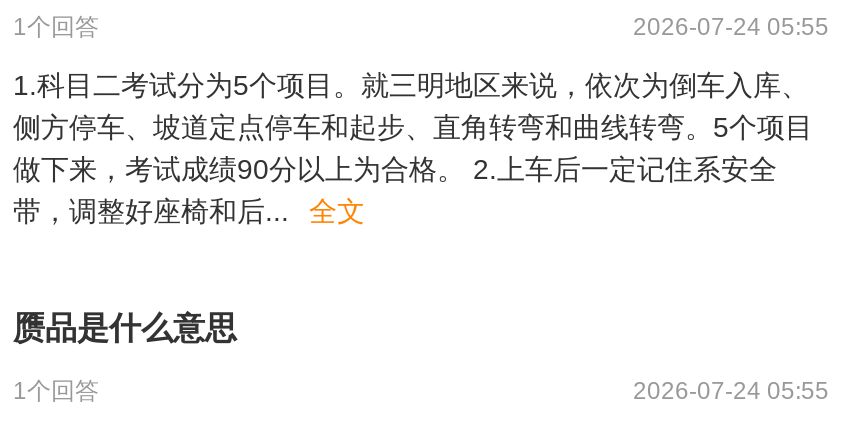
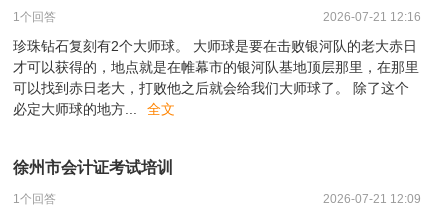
- 2026-07-24 05:55
+ 2026-07-21 12:16

- 1.科目二考试分为5个项目。就三明地区来说，依次为倒车入库、
- 侧方停车、坡道定点停车和起步、直角转弯和曲线转弯。5个项目
- 做下来，考试成绩90分以上为合格。 2.上车后一定记住系安全
- 带，调整好座椅和后...
+ 珍珠钻石复刻有2个大师球。 大师球是要在击败银河队的老大赤日
+ 才可以获得的，地点就是在帷幕市的银河队基地顶层那里，在那里
+ 可以找到赤日老大，打败他之后就会给我们大师球了。 除了这个
+ 必定大师球的地方...

- 赝品是什么意思
+ 徐州市会计证考试培训

- 2026-07-24 05:55
+ 2026-07-21 12:09
